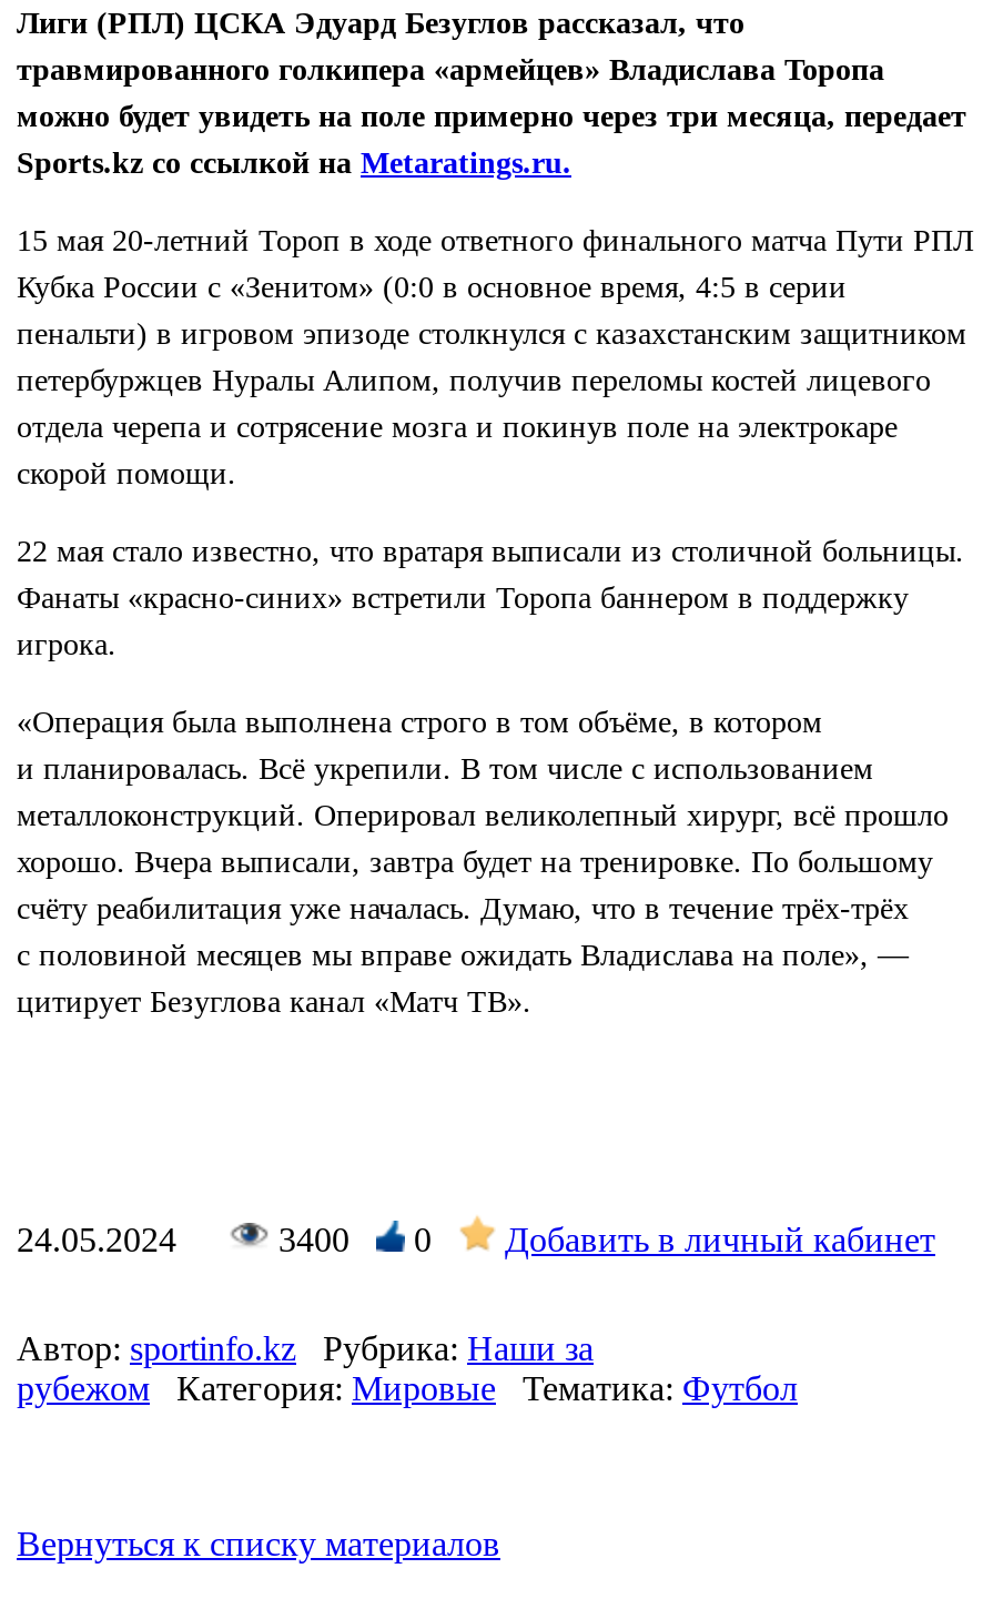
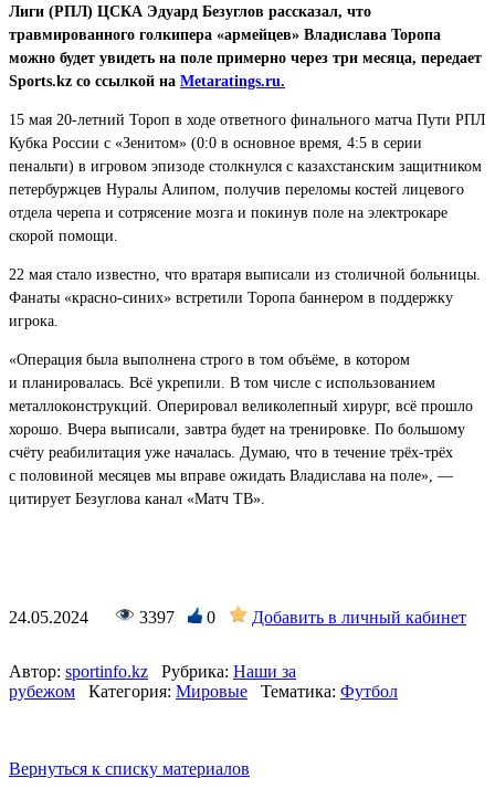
- 3400 0 Добавить в личный кабинет
+ 3397 0 Добавить в личный кабинет
